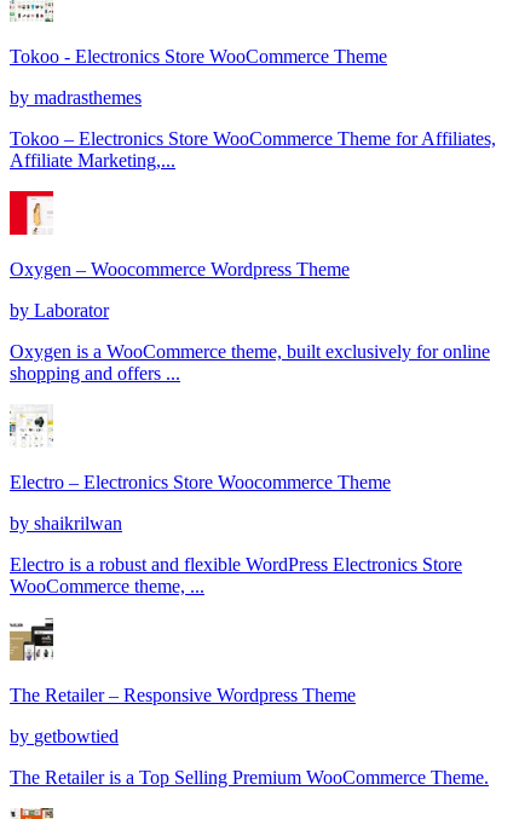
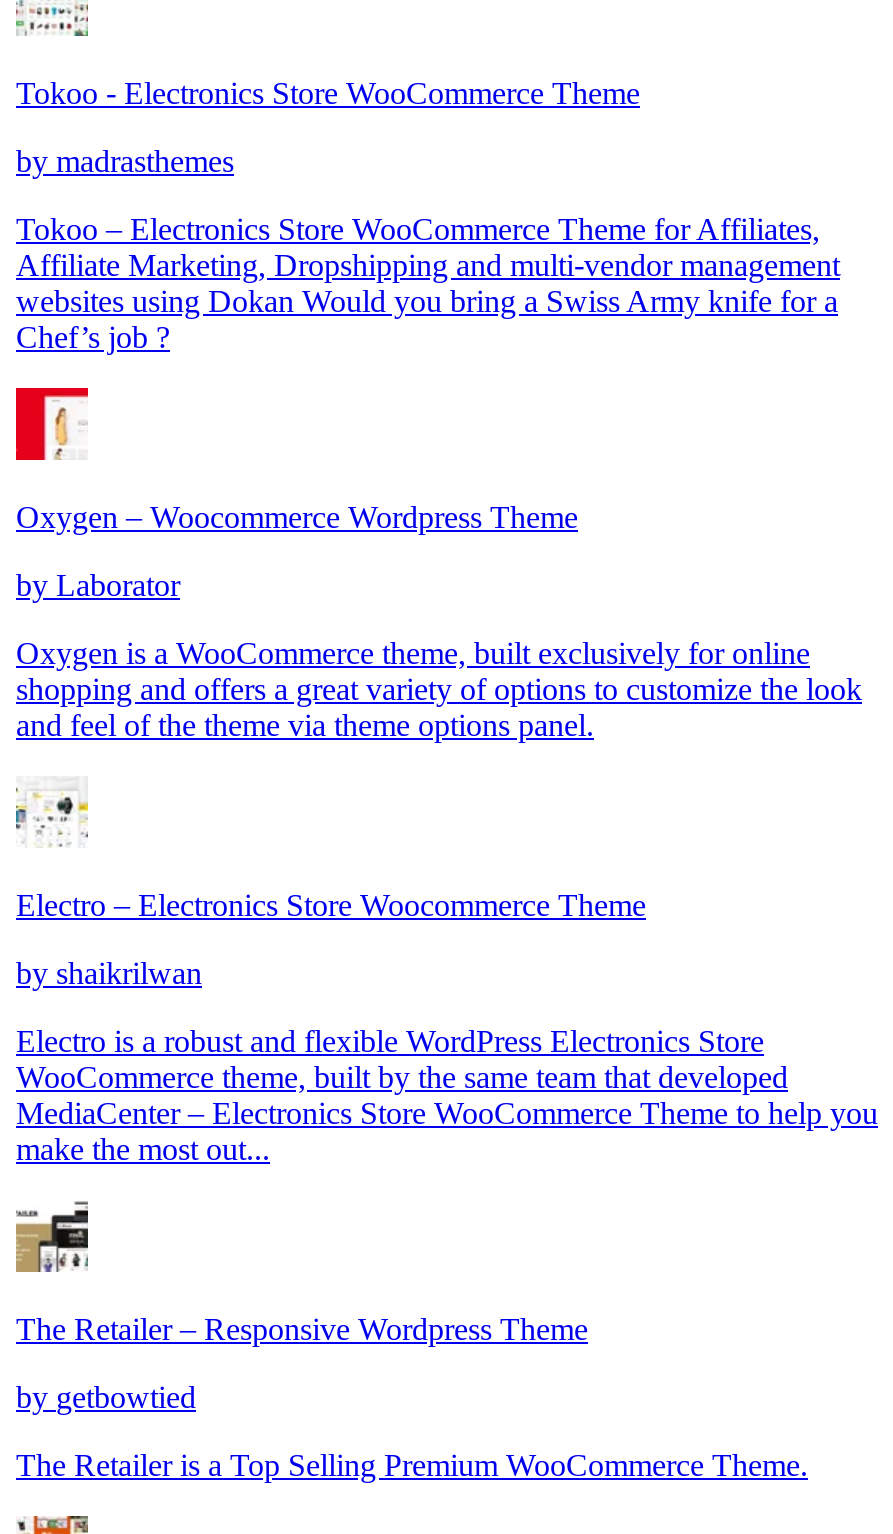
- Affiliate Marketing,...
+ Affiliate Marketing, Dropshipping and multi-vendor management
+ websites using Dokan Would you bring a Swiss Army knife for a
+ Chef’s job ?

- shopping and offers ...
+ shopping and offers a great variety of options to customize the look
+ and feel of the theme via theme options panel.

- WooCommerce theme, ...
+ WooCommerce theme, built by the same team that developed
+ MediaCenter – Electronics Store WooCommerce Theme to help you
+ make the most out...
